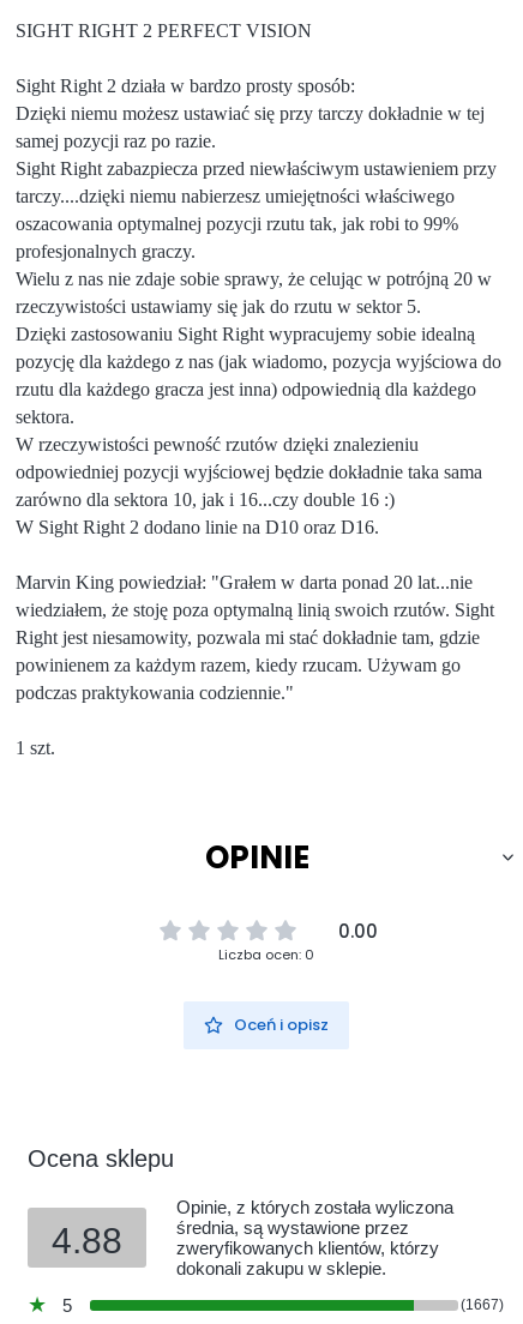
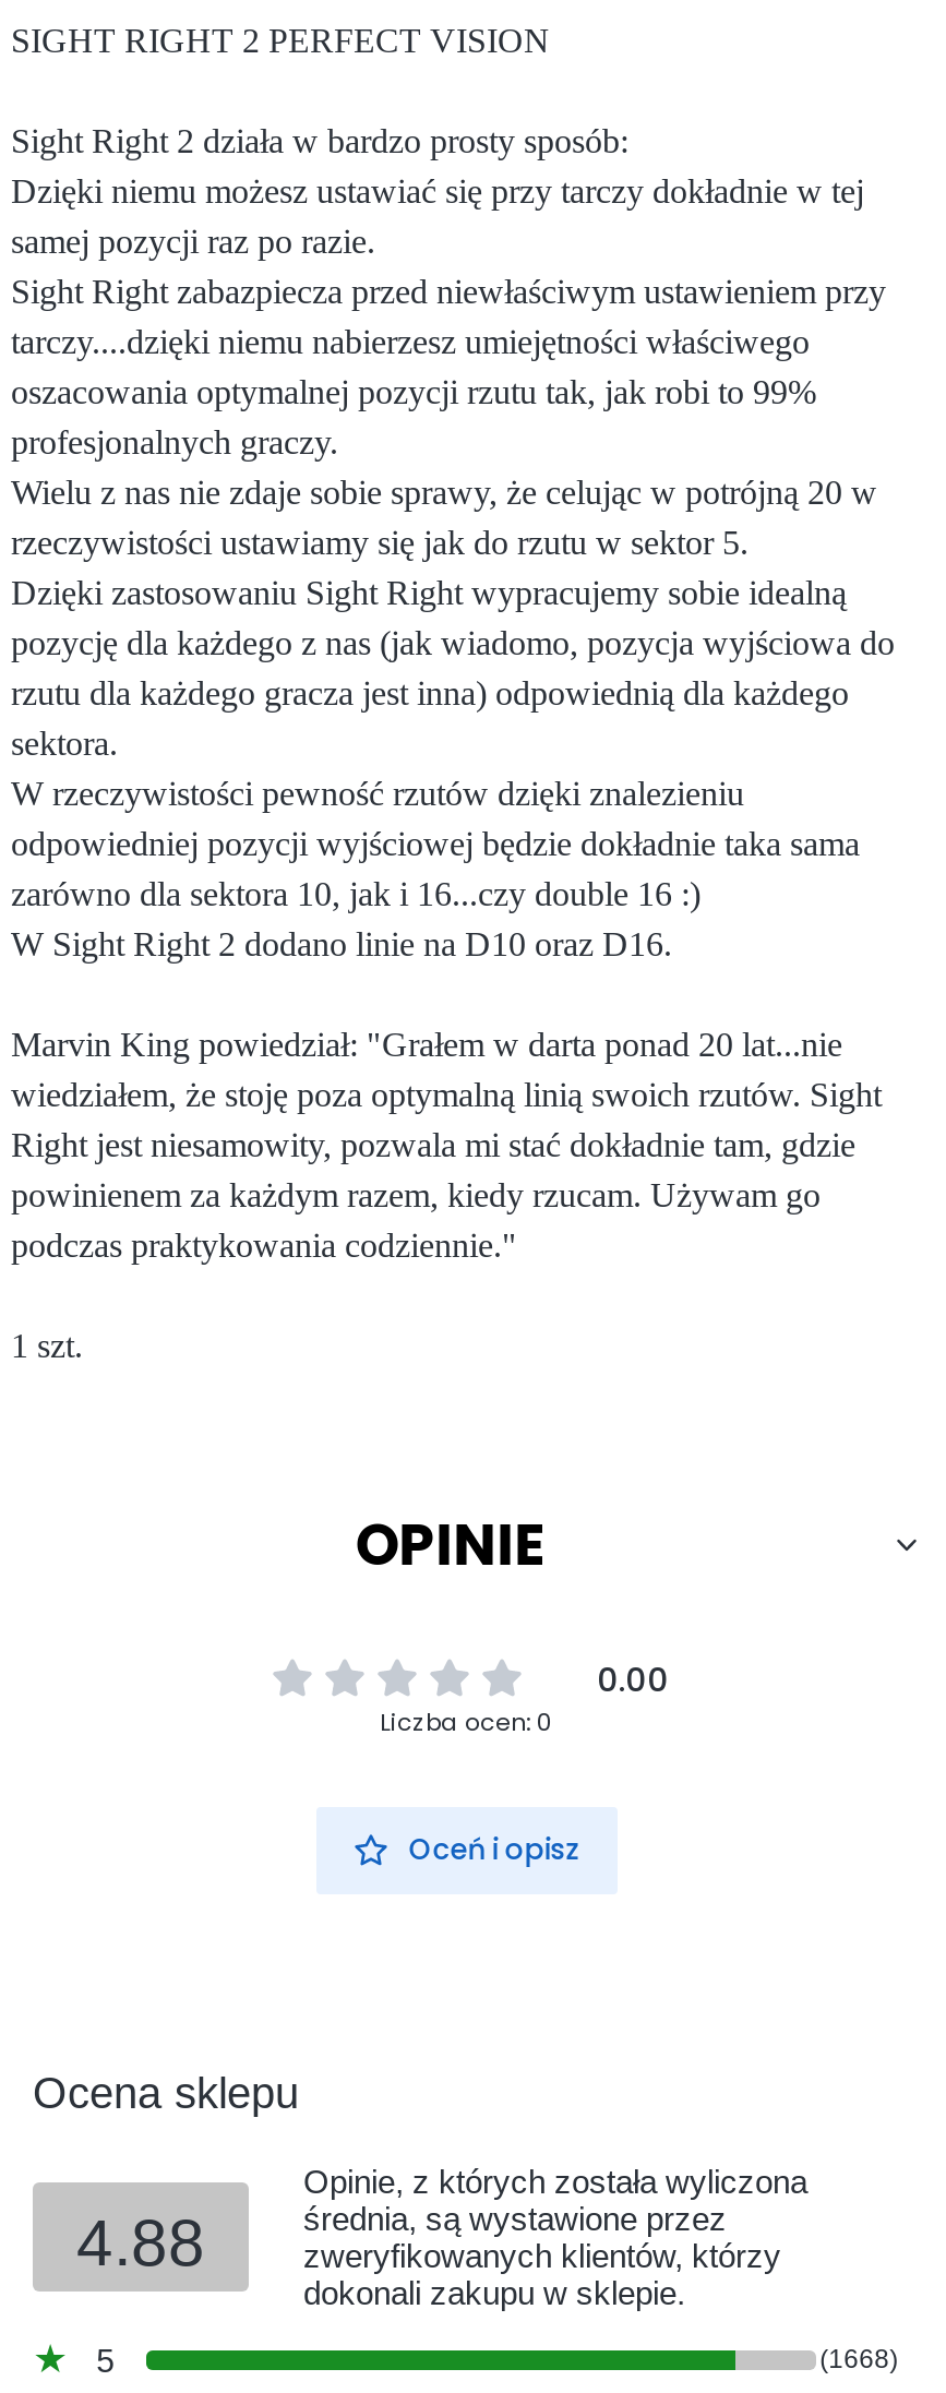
- (1667)
+ (1668)
